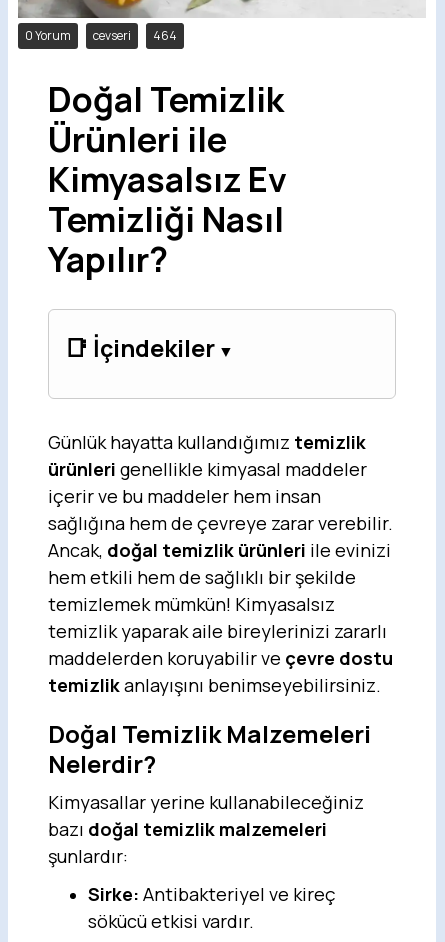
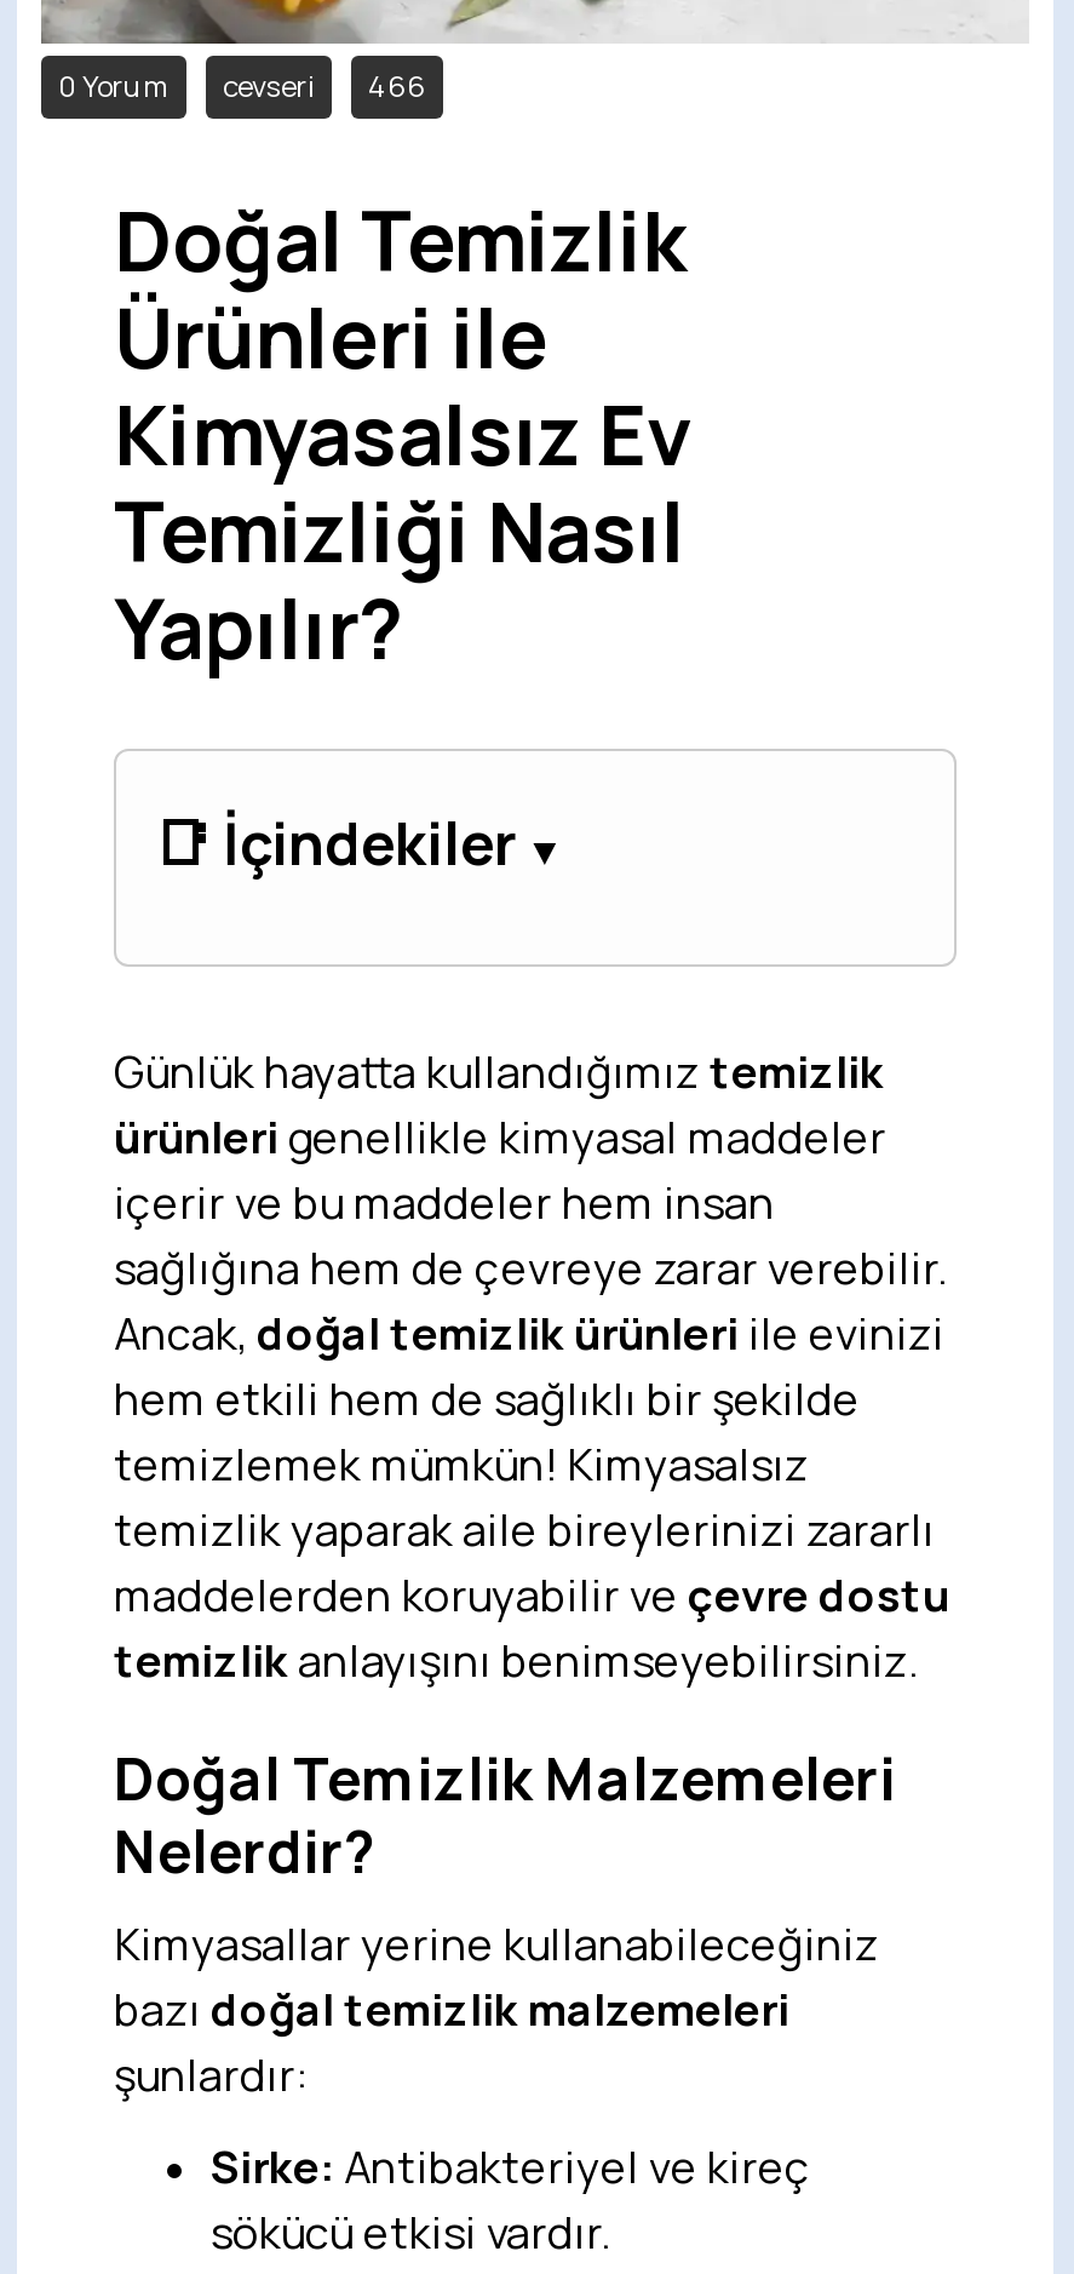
- 0 Yorum cevseri 464
+ 0 Yorum cevseri 466
